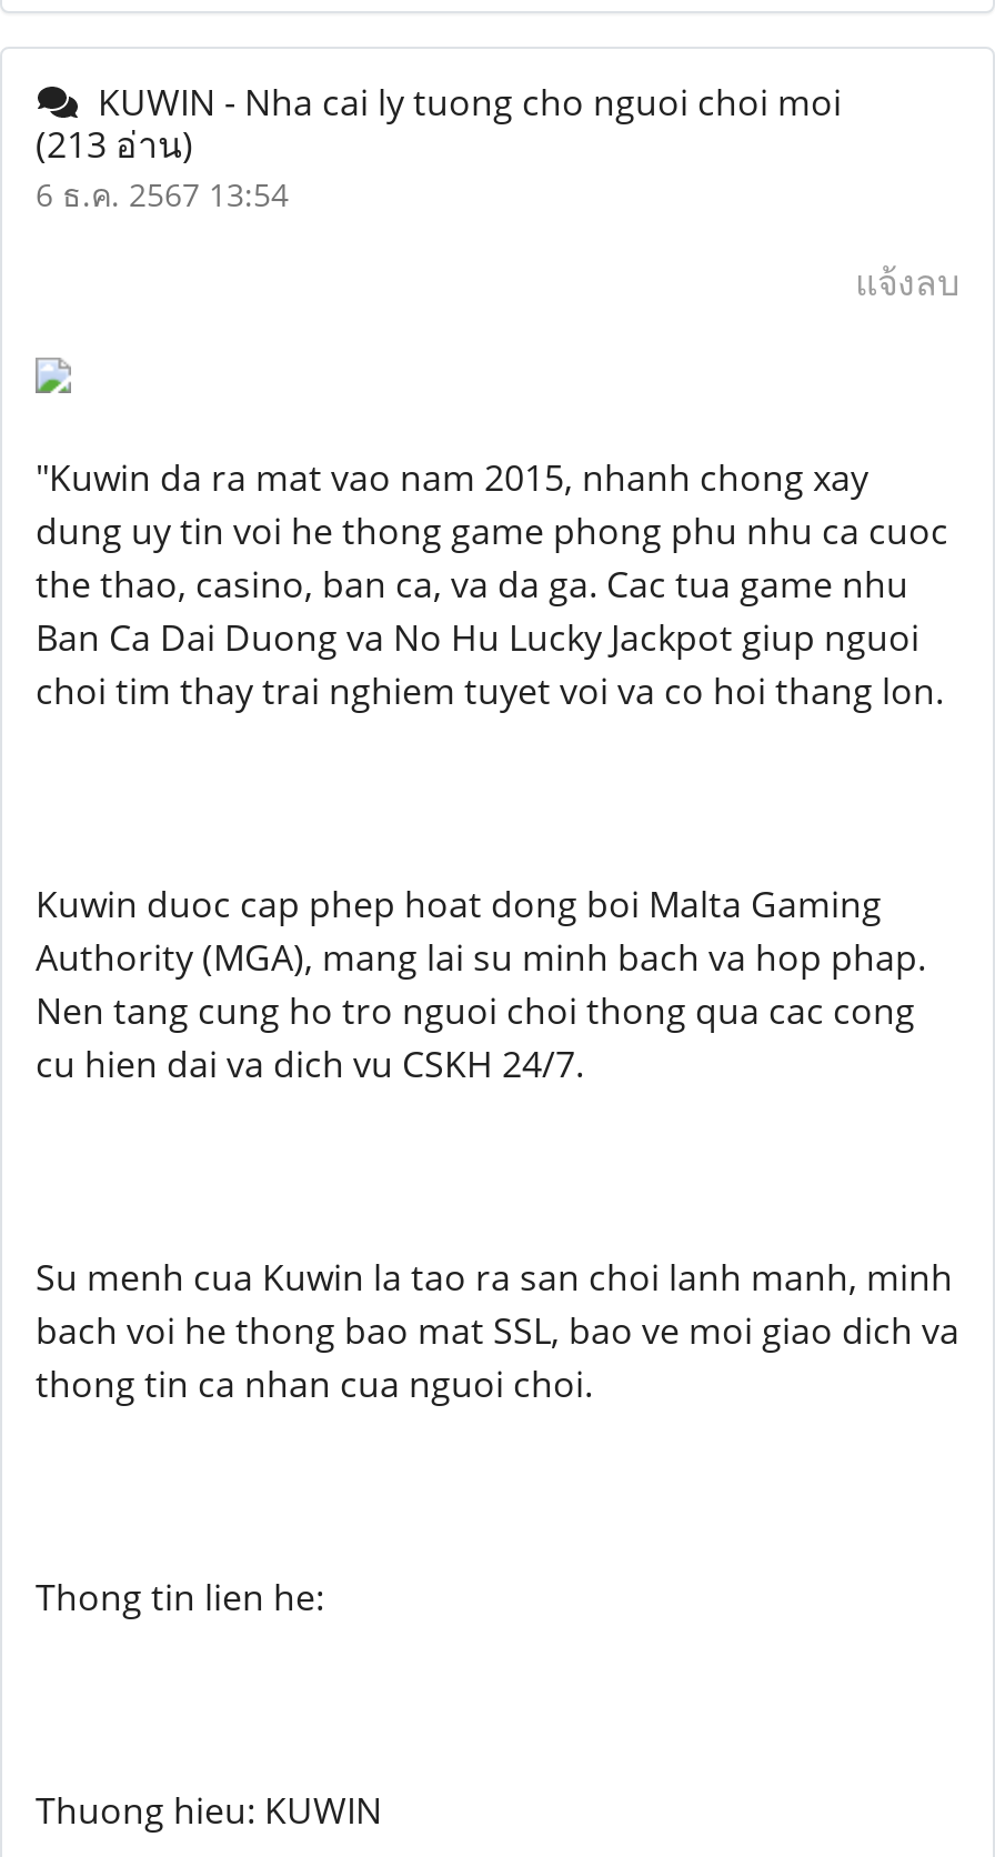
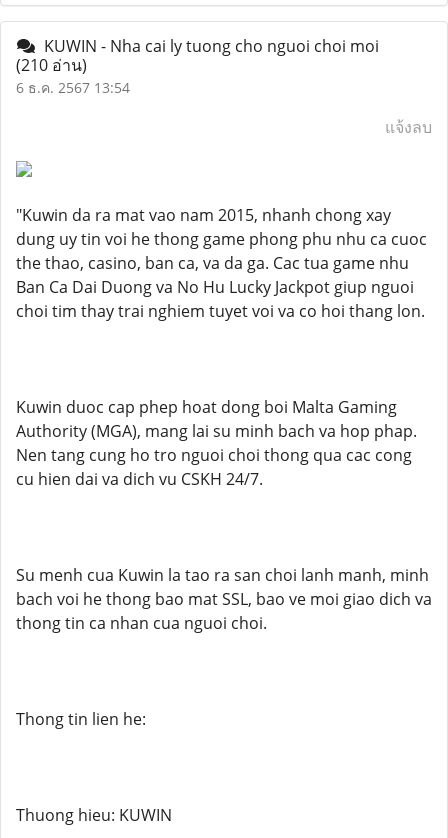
- (213 อ่าน)
+ (210 อ่าน)
